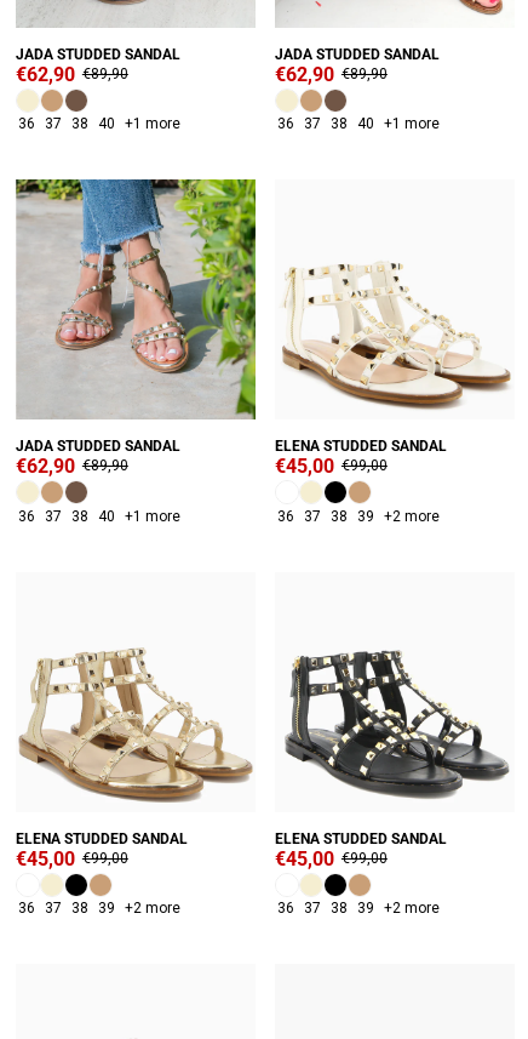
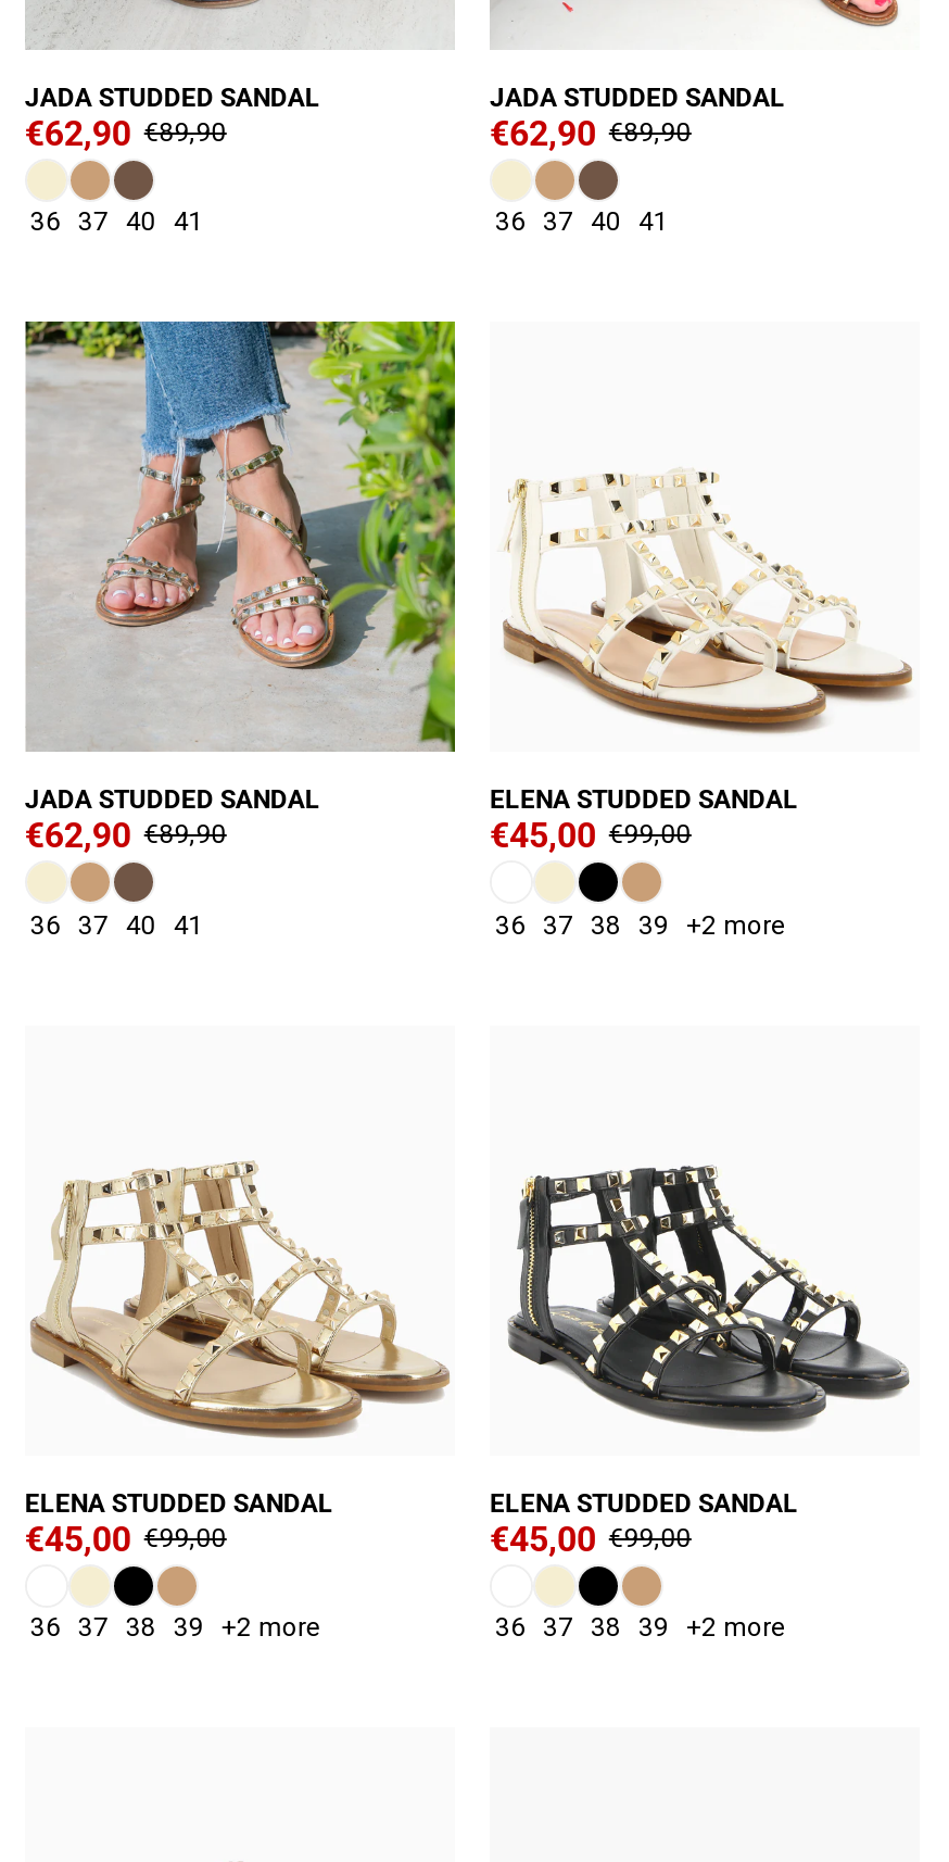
- 36 37 38 40 +1 more
+ 36 37 40 41

- 36 37 38 40 +1 more
+ 36 37 40 41

- 36 37 38 40 +1 more
+ 36 37 40 41
